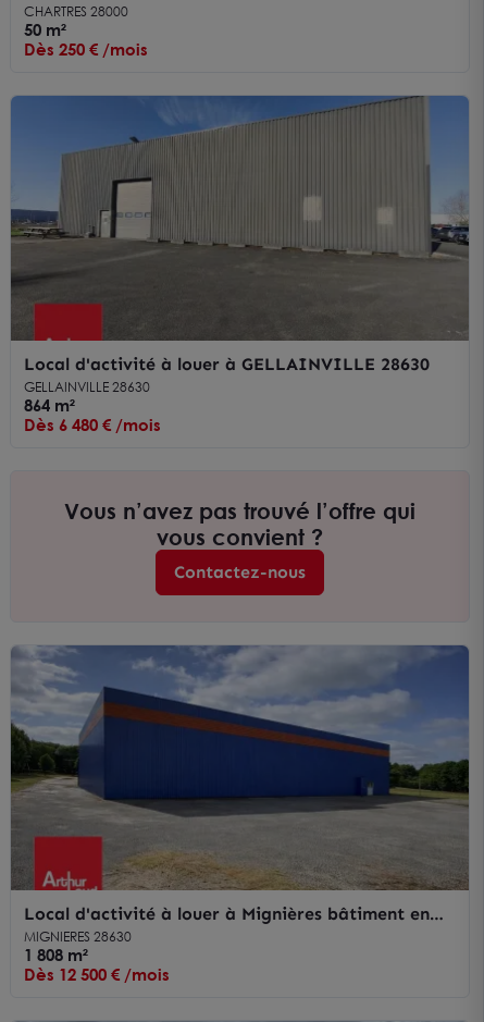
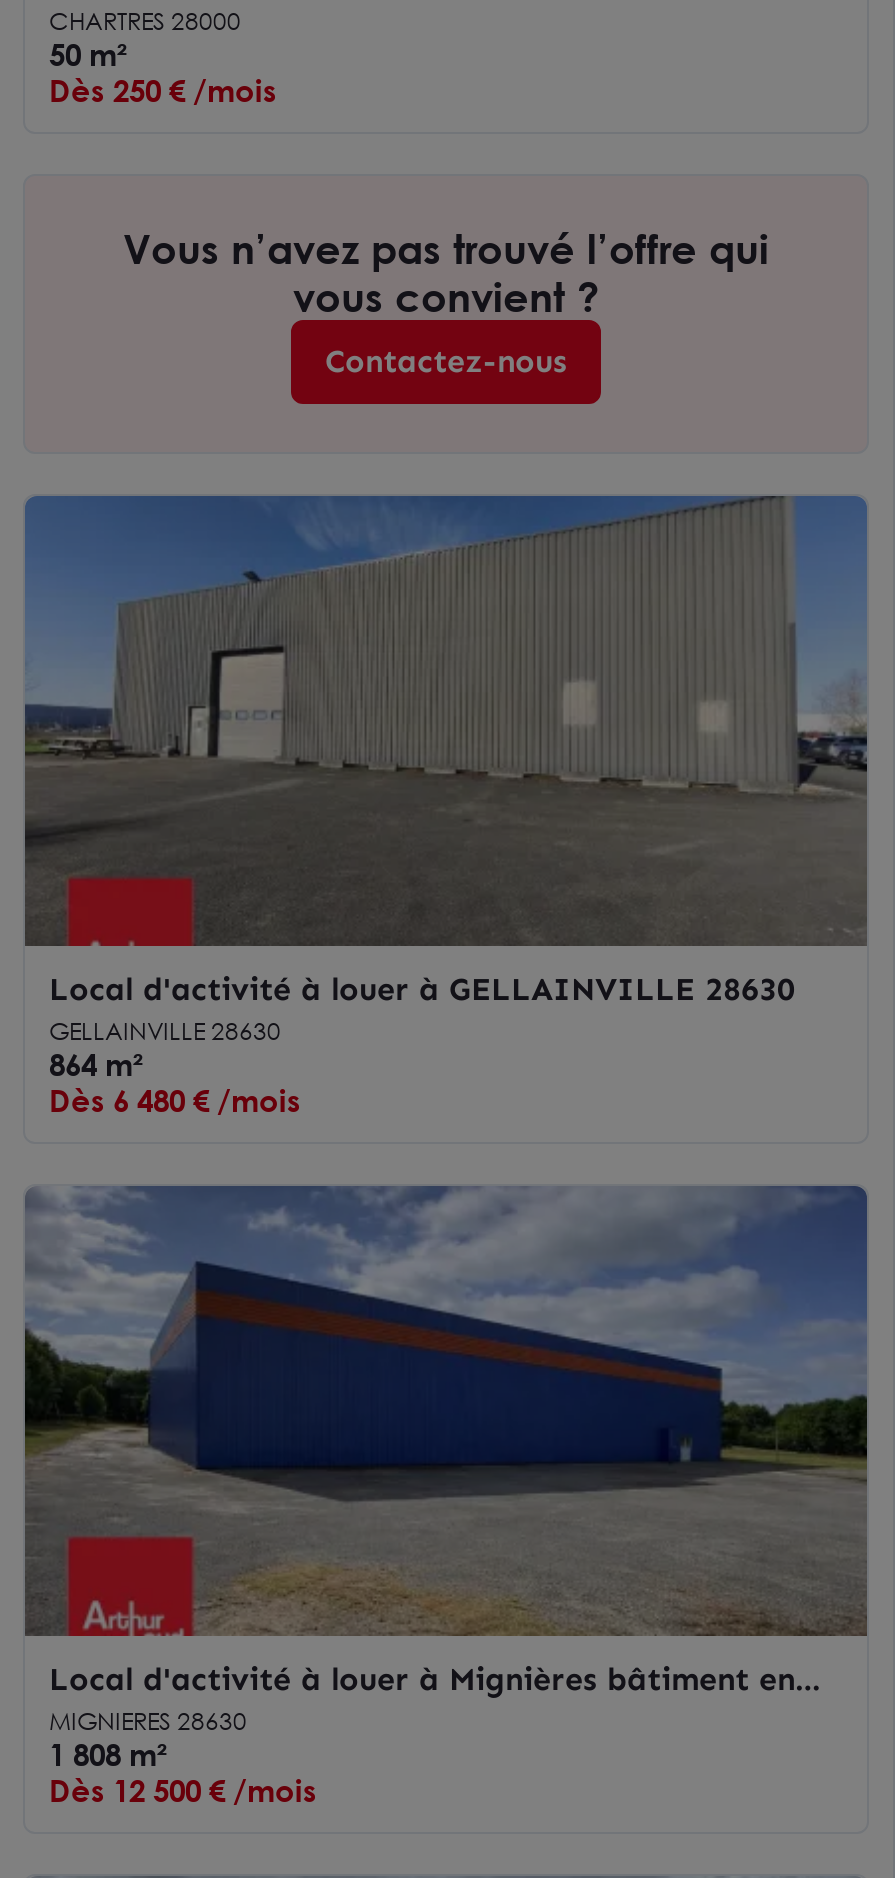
moved down: [image] | Local d'activité à louer à GELLAINVILLE 28630 | GELLAINVILLE 28630 | Dès 6 480 € /mois

moved up: Vous n’avez pas trouvé l’offre qui | vous convient ? | Contactez-nous
